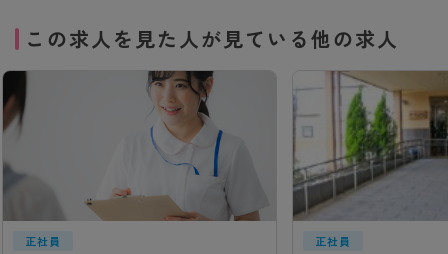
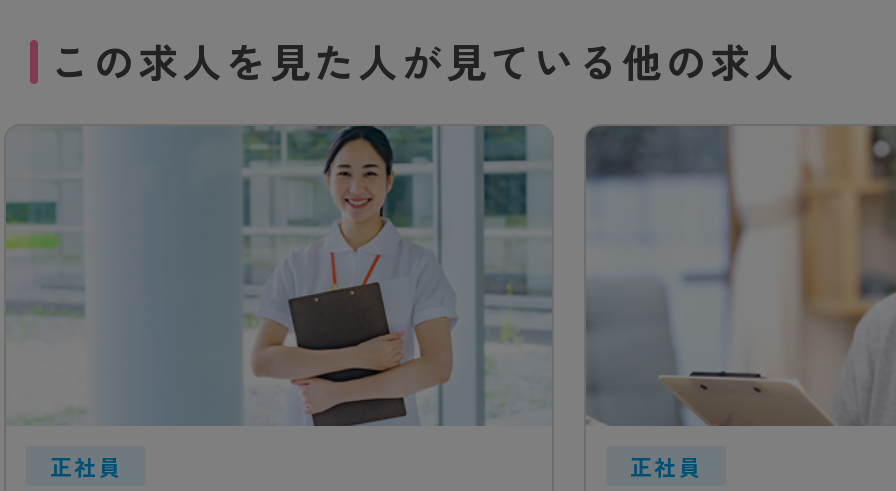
- [image]
+ [image]

- [image]
+ [image]
